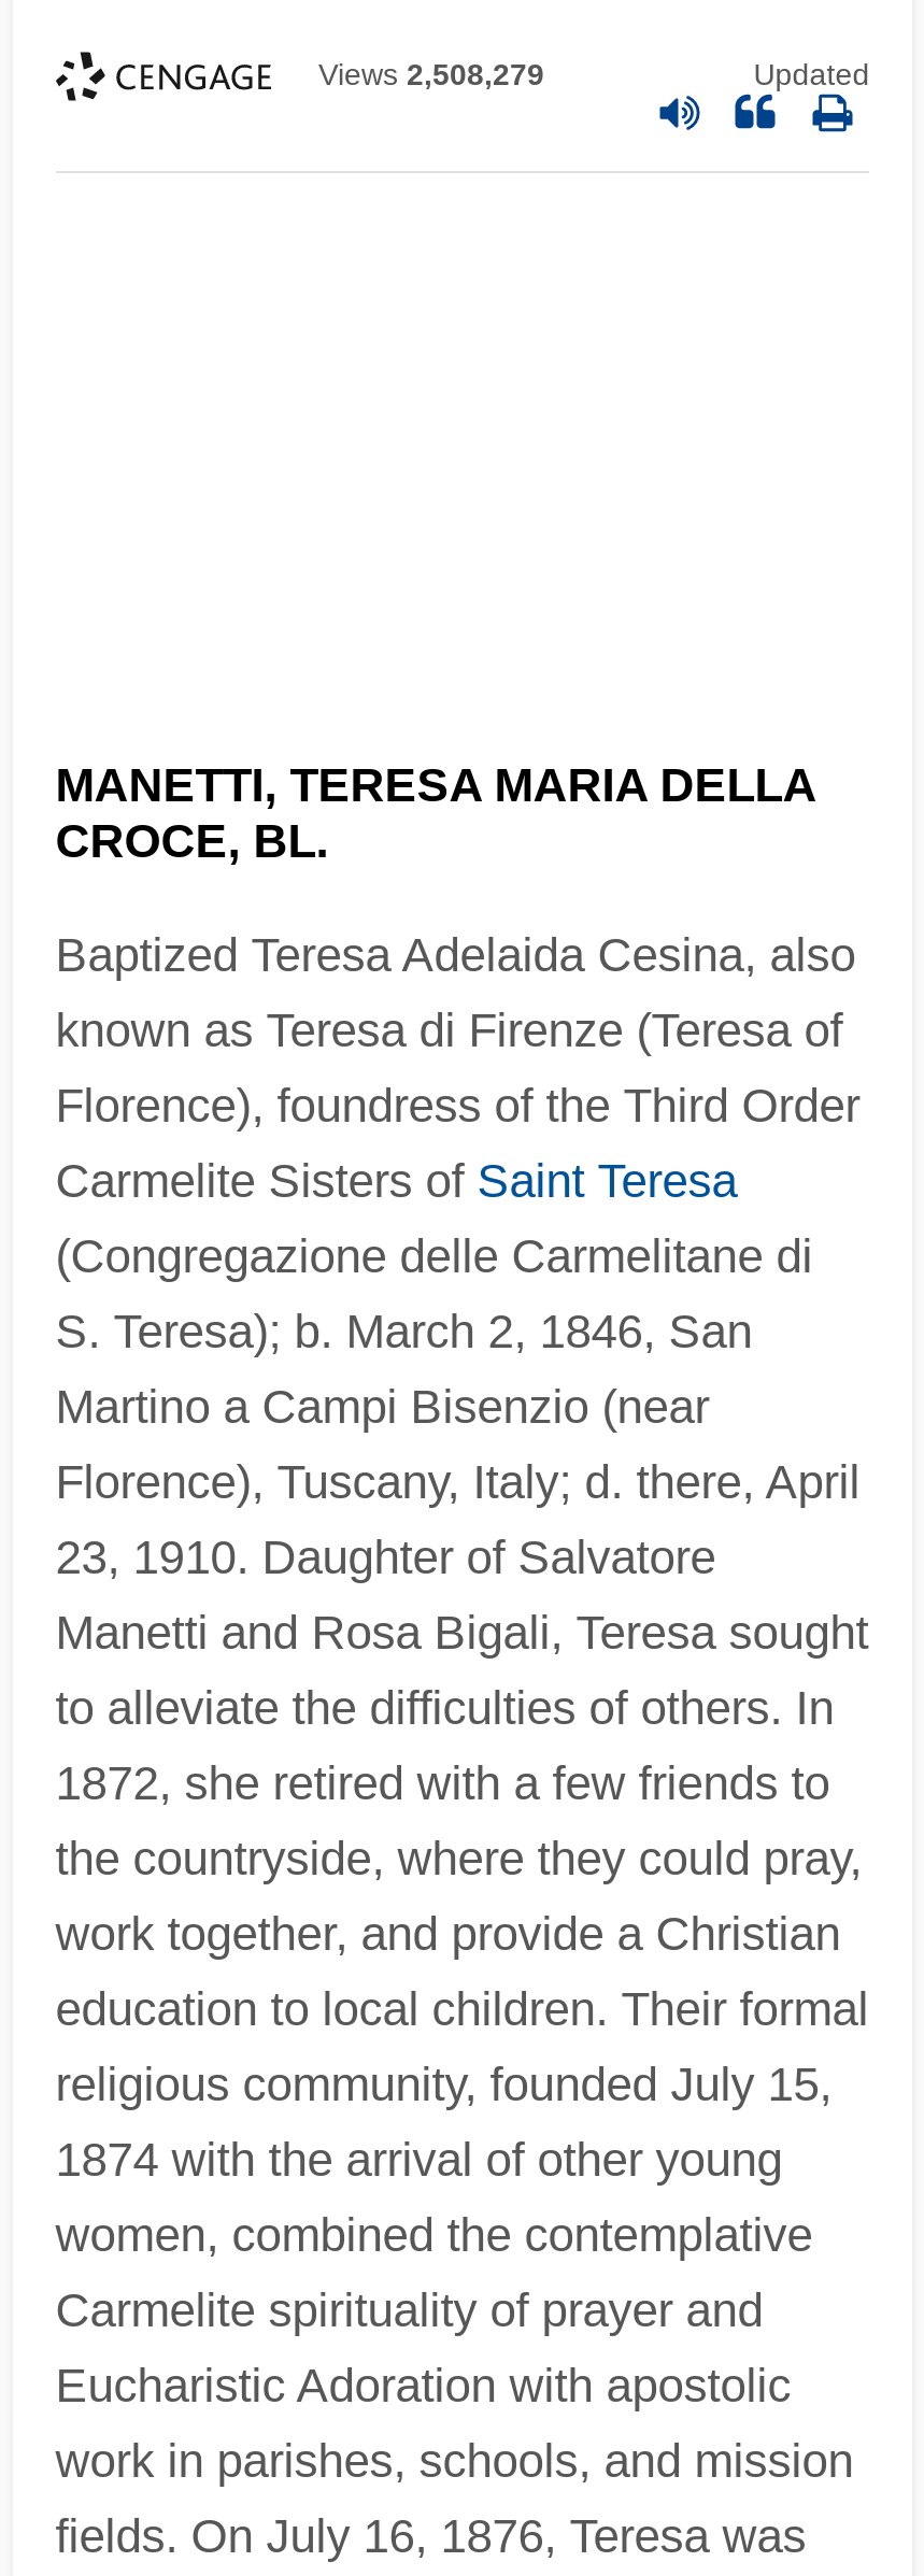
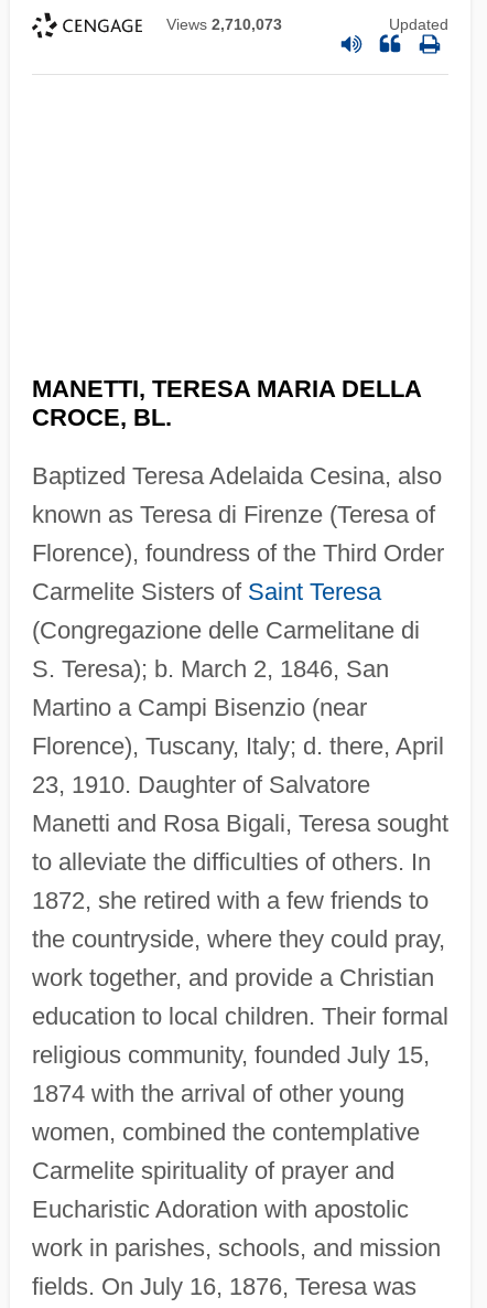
- Views 2,508,279
+ Views 2,710,073
